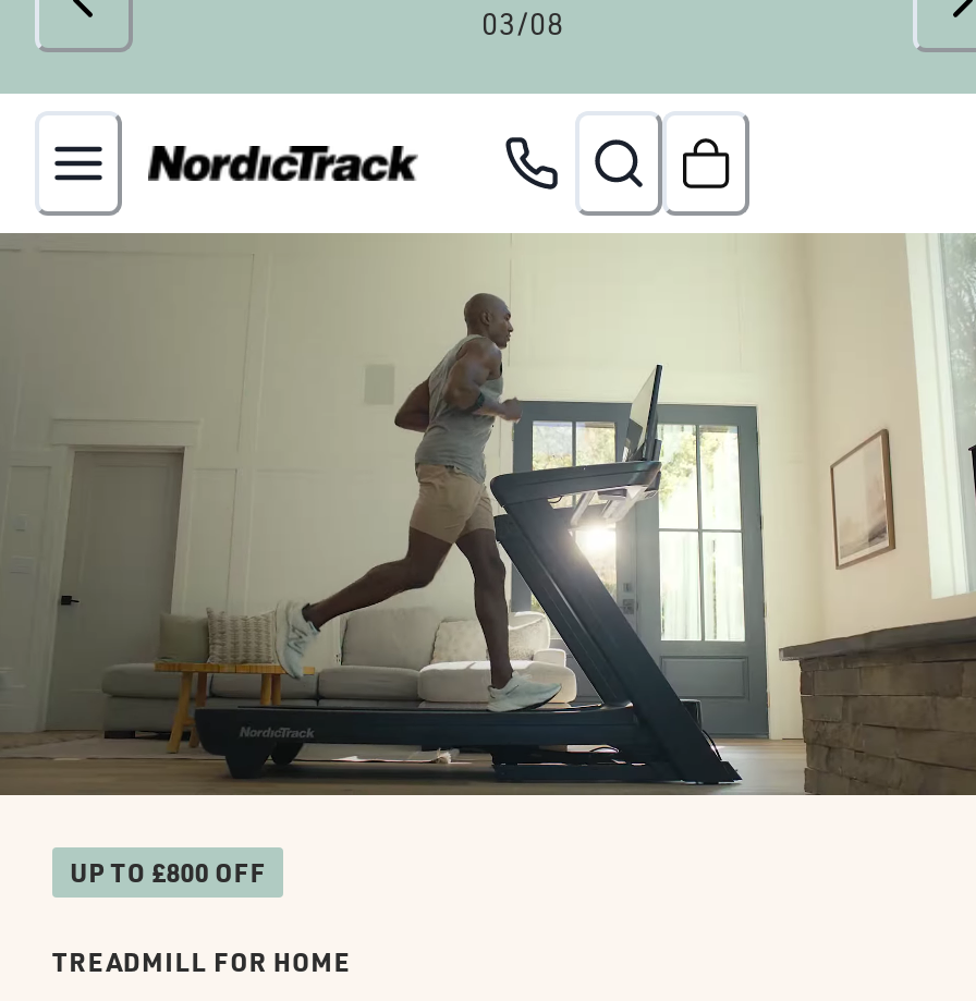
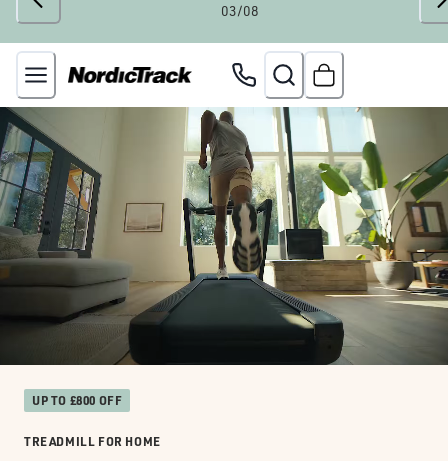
- [image]
+ [image]
